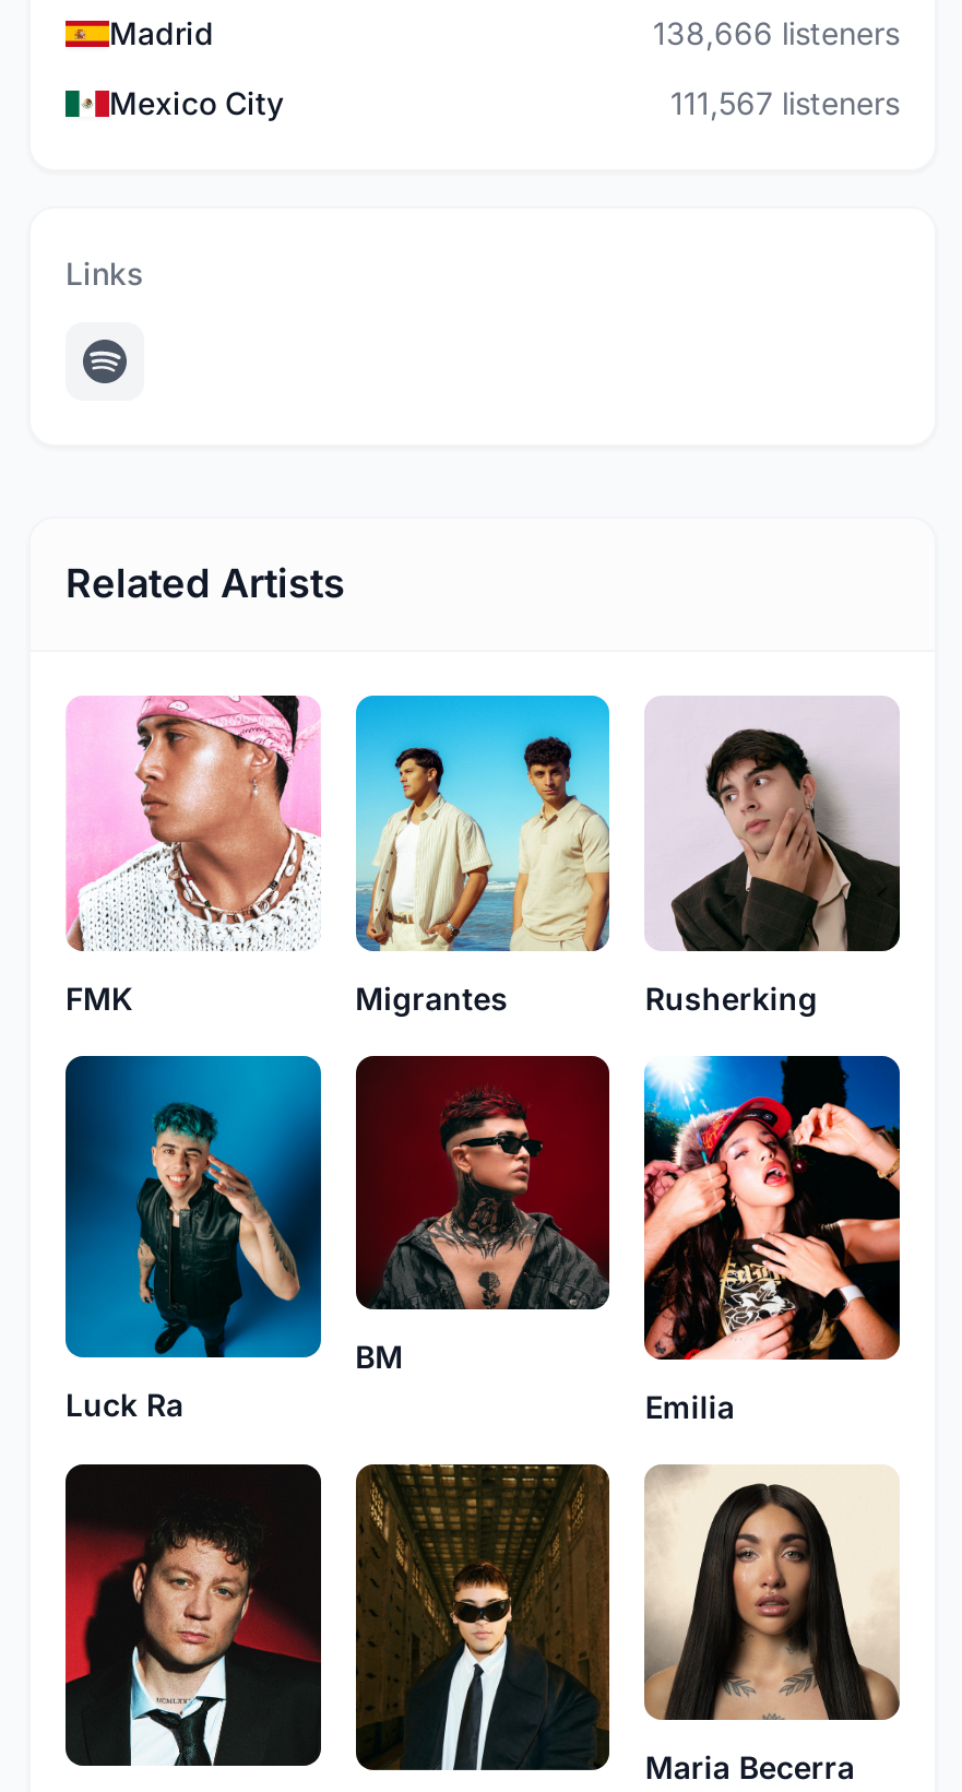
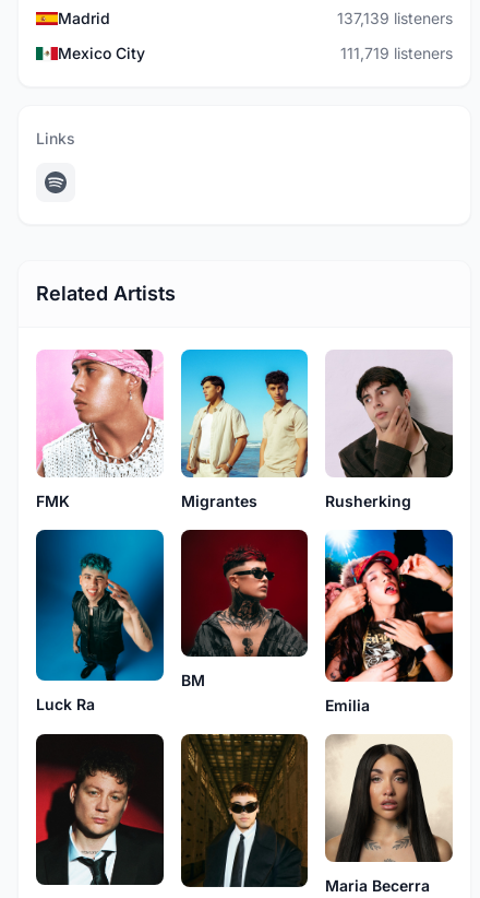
- 138,666 listeners
+ 137,139 listeners

- 111,567 listeners
+ 111,719 listeners
